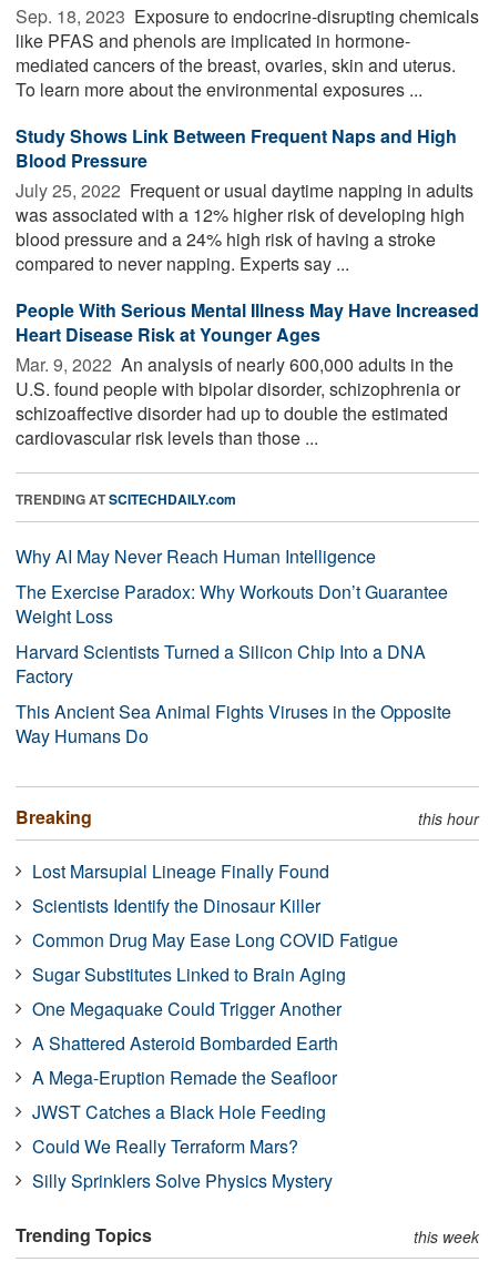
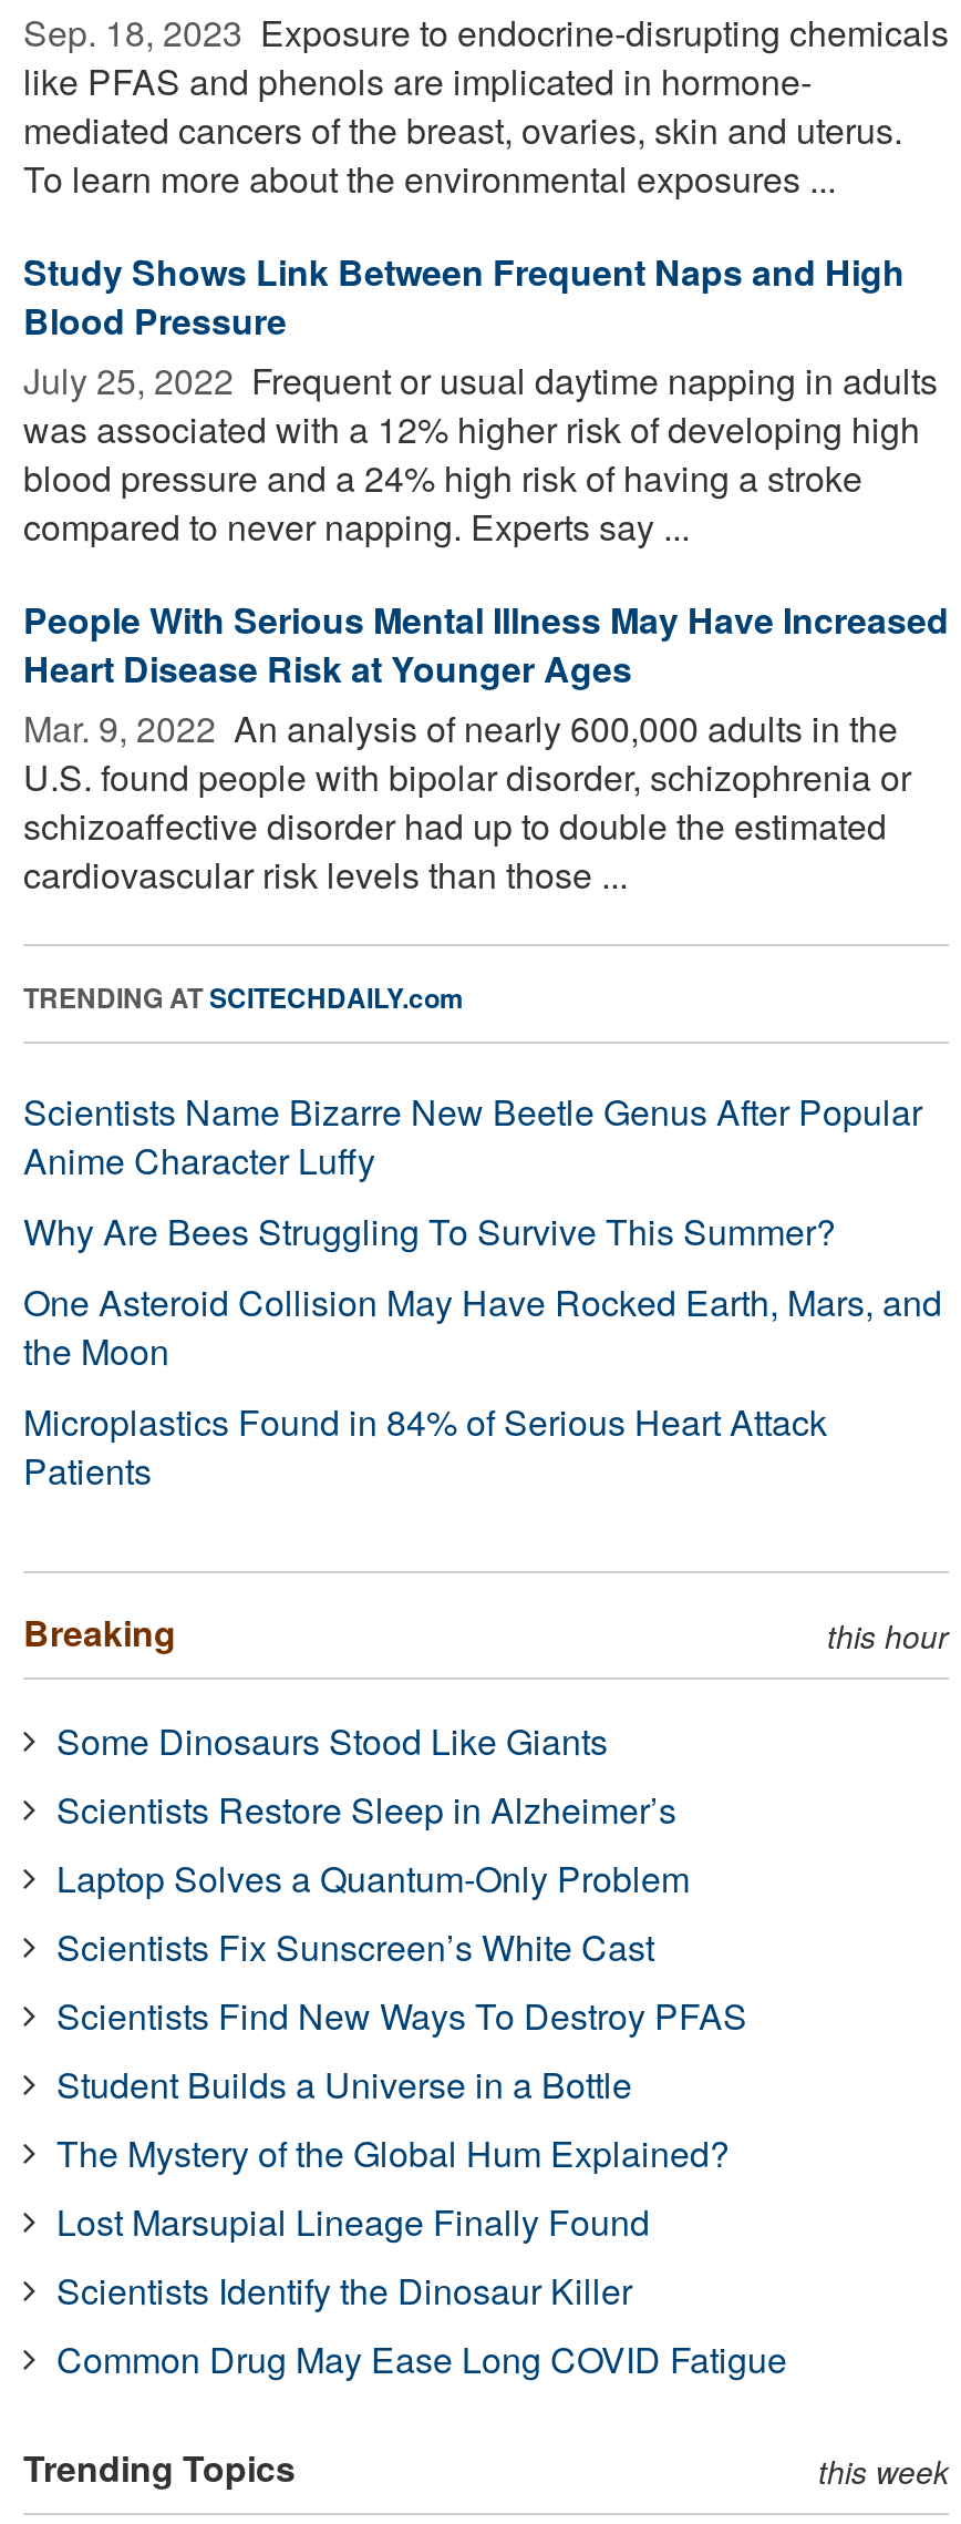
- Why AI May Never Reach Human Intelligence
- The Exercise Paradox: Why Workouts Don’t Guarantee
- Weight Loss
- Harvard Scientists Turned a Silicon Chip Into a DNA
- Factory
- This Ancient Sea Animal Fights Viruses in the Opposite
- Way Humans Do
+ Scientists Name Bizarre New Beetle Genus After Popular
+ Anime Character Luffy
+ Why Are Bees Struggling To Survive This Summer?
+ One Asteroid Collision May Have Rocked Earth, Mars, and
+ the Moon
+ Microplastics Found in 84% of Serious Heart Attack
+ Patients

+ Some Dinosaurs Stood Like Giants
+ Scientists Restore Sleep in Alzheimer’s
+ Laptop Solves a Quantum-Only Problem
+ Scientists Fix Sunscreen’s White Cast
+ Scientists Find New Ways To Destroy PFAS
+ Student Builds a Universe in a Bottle
+ The Mystery of the Global Hum Explained?

moved down: Lost Marsupial Lineage Finally Found | Scientists Identify the Dinosaur Killer | Common Drug May Ease Long COVID Fatigue

- Sugar Substitutes Linked to Brain Aging
- One Megaquake Could Trigger Another
- A Shattered Asteroid Bombarded Earth
- A Mega-Eruption Remade the Seafloor
- JWST Catches a Black Hole Feeding
- Could We Really Terraform Mars?
- Silly Sprinklers Solve Physics Mystery
